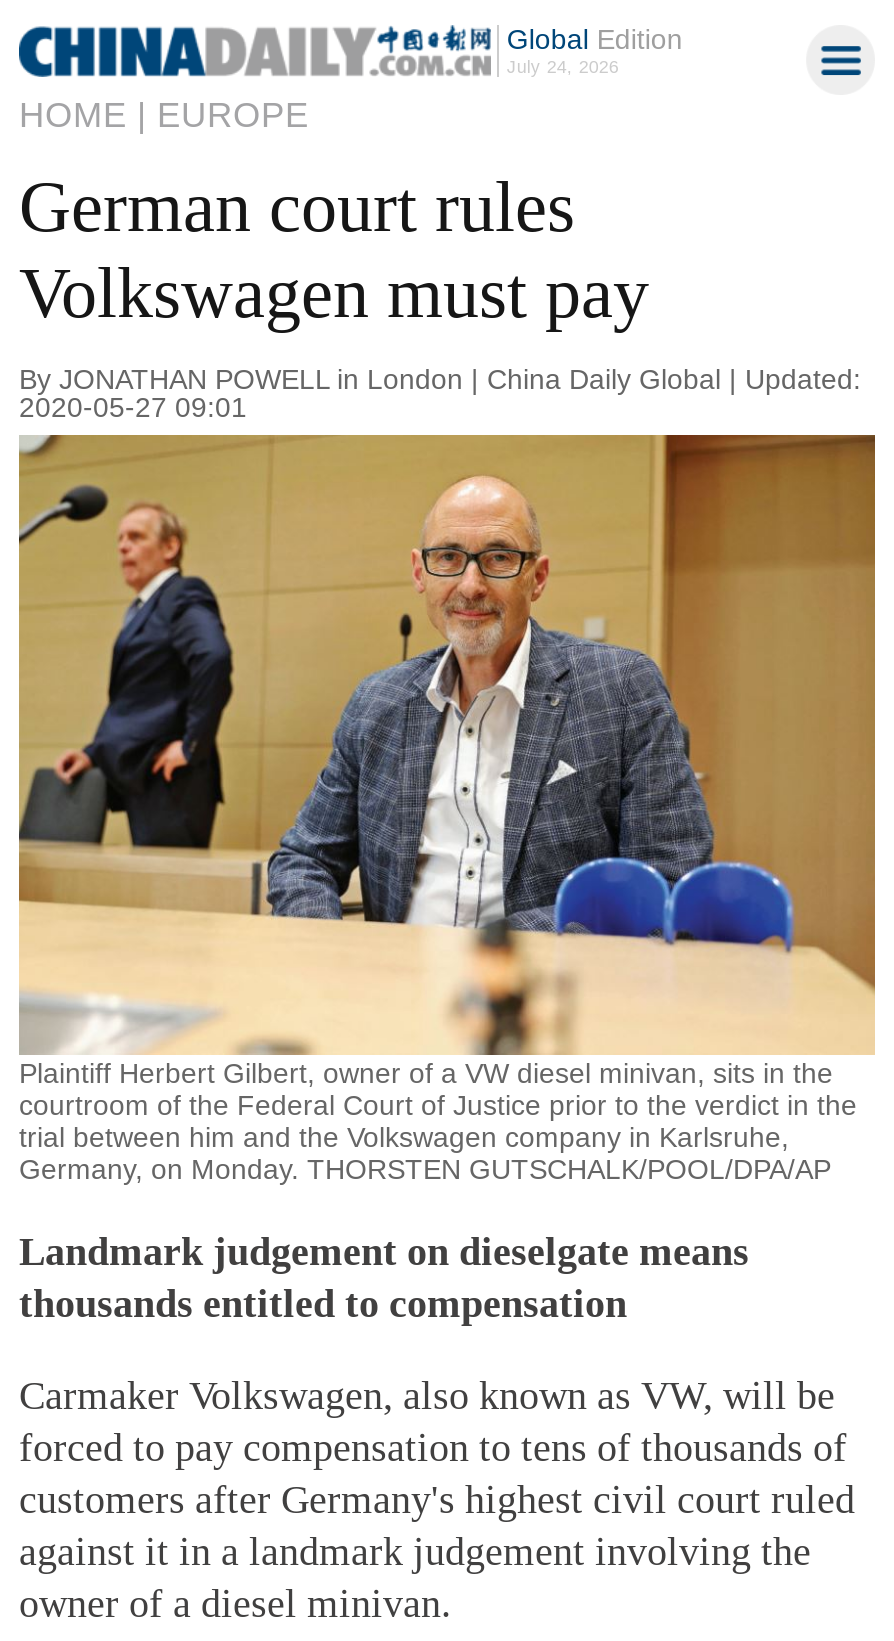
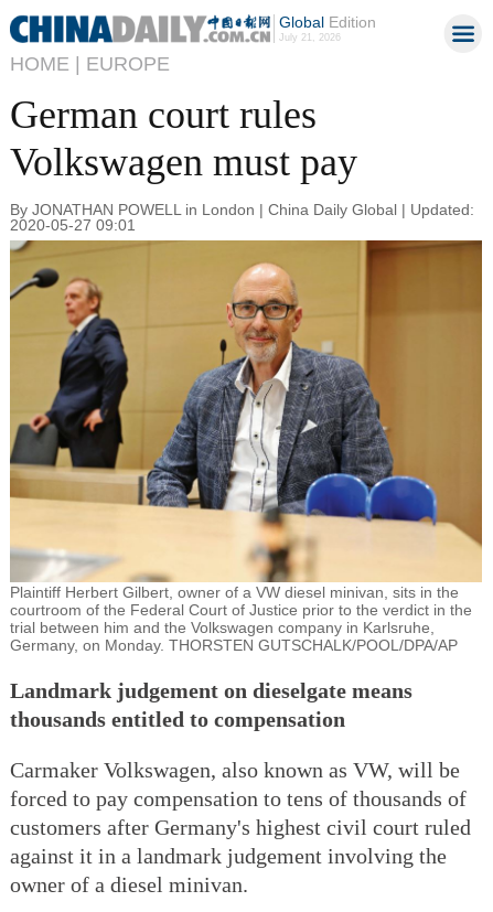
- July 24, 2026
+ July 21, 2026
